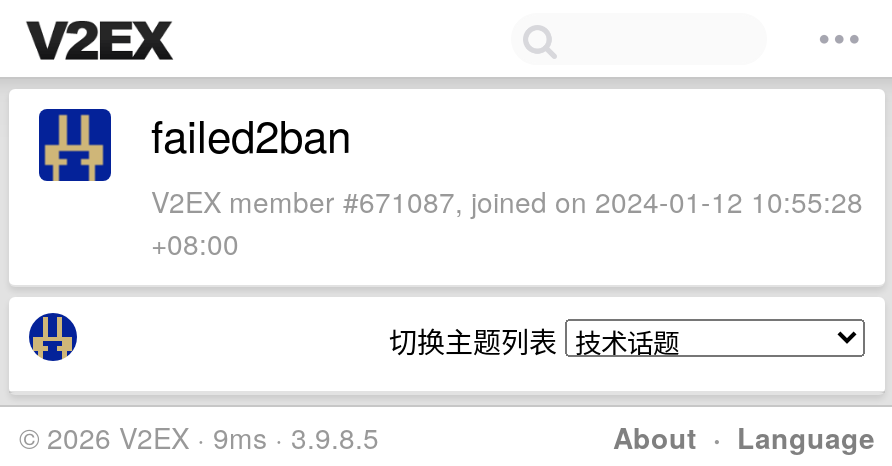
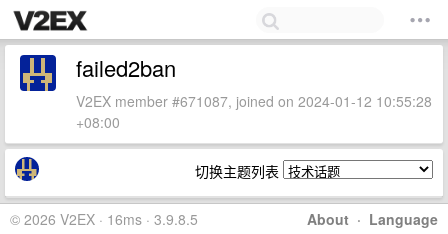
- © 2026 V2EX · 9ms · 3.9.8.5
+ © 2026 V2EX · 16ms · 3.9.8.5
